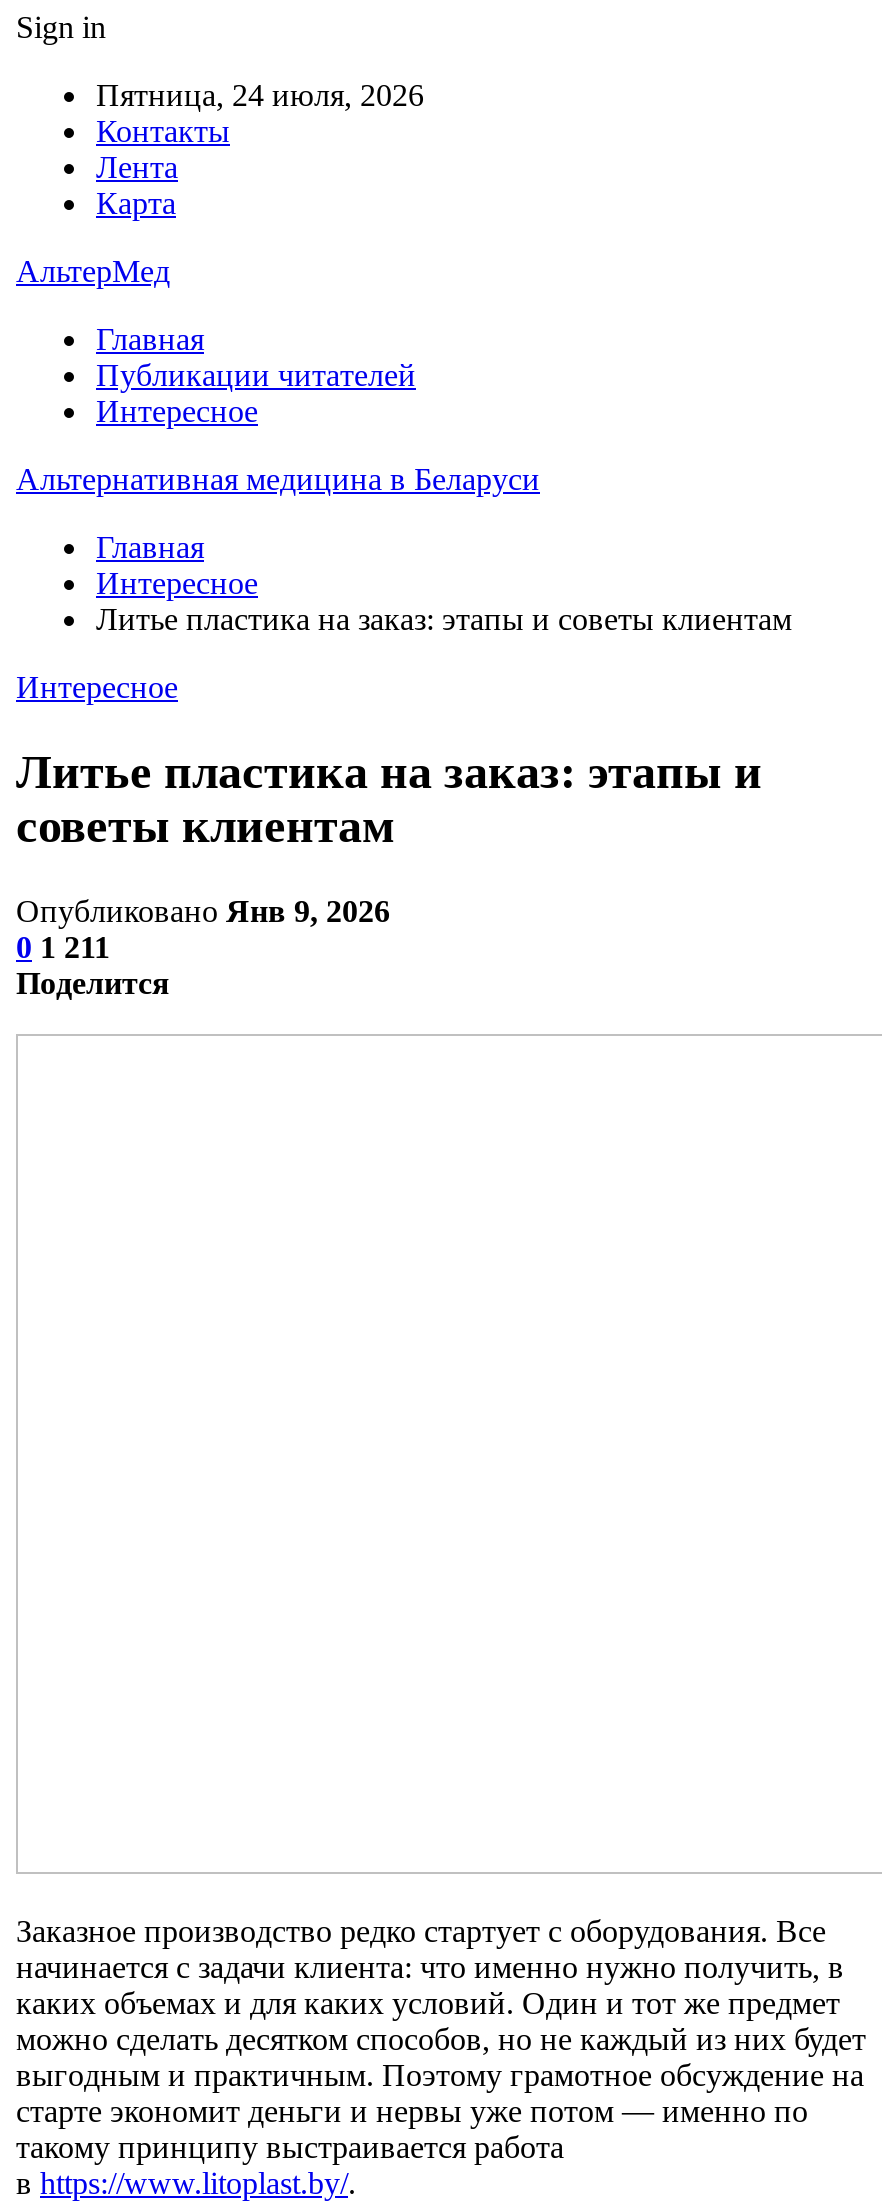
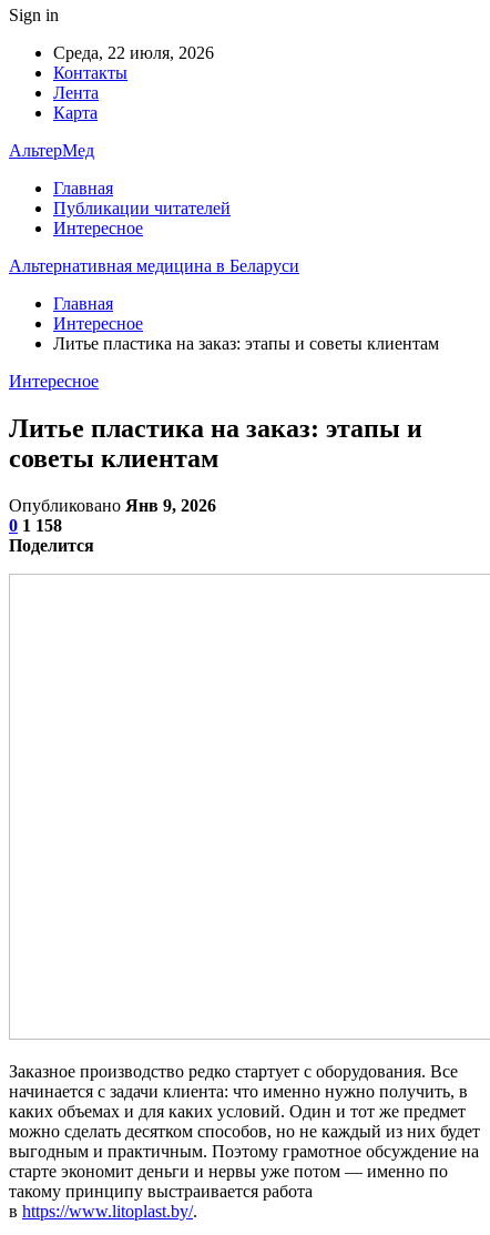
- Пятница, 24 июля, 2026
+ Среда, 22 июля, 2026

- 0 1 211
+ 0 1 158
